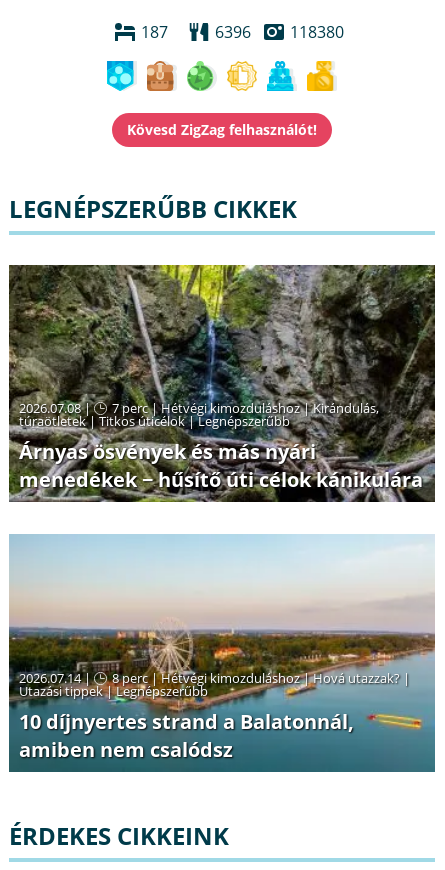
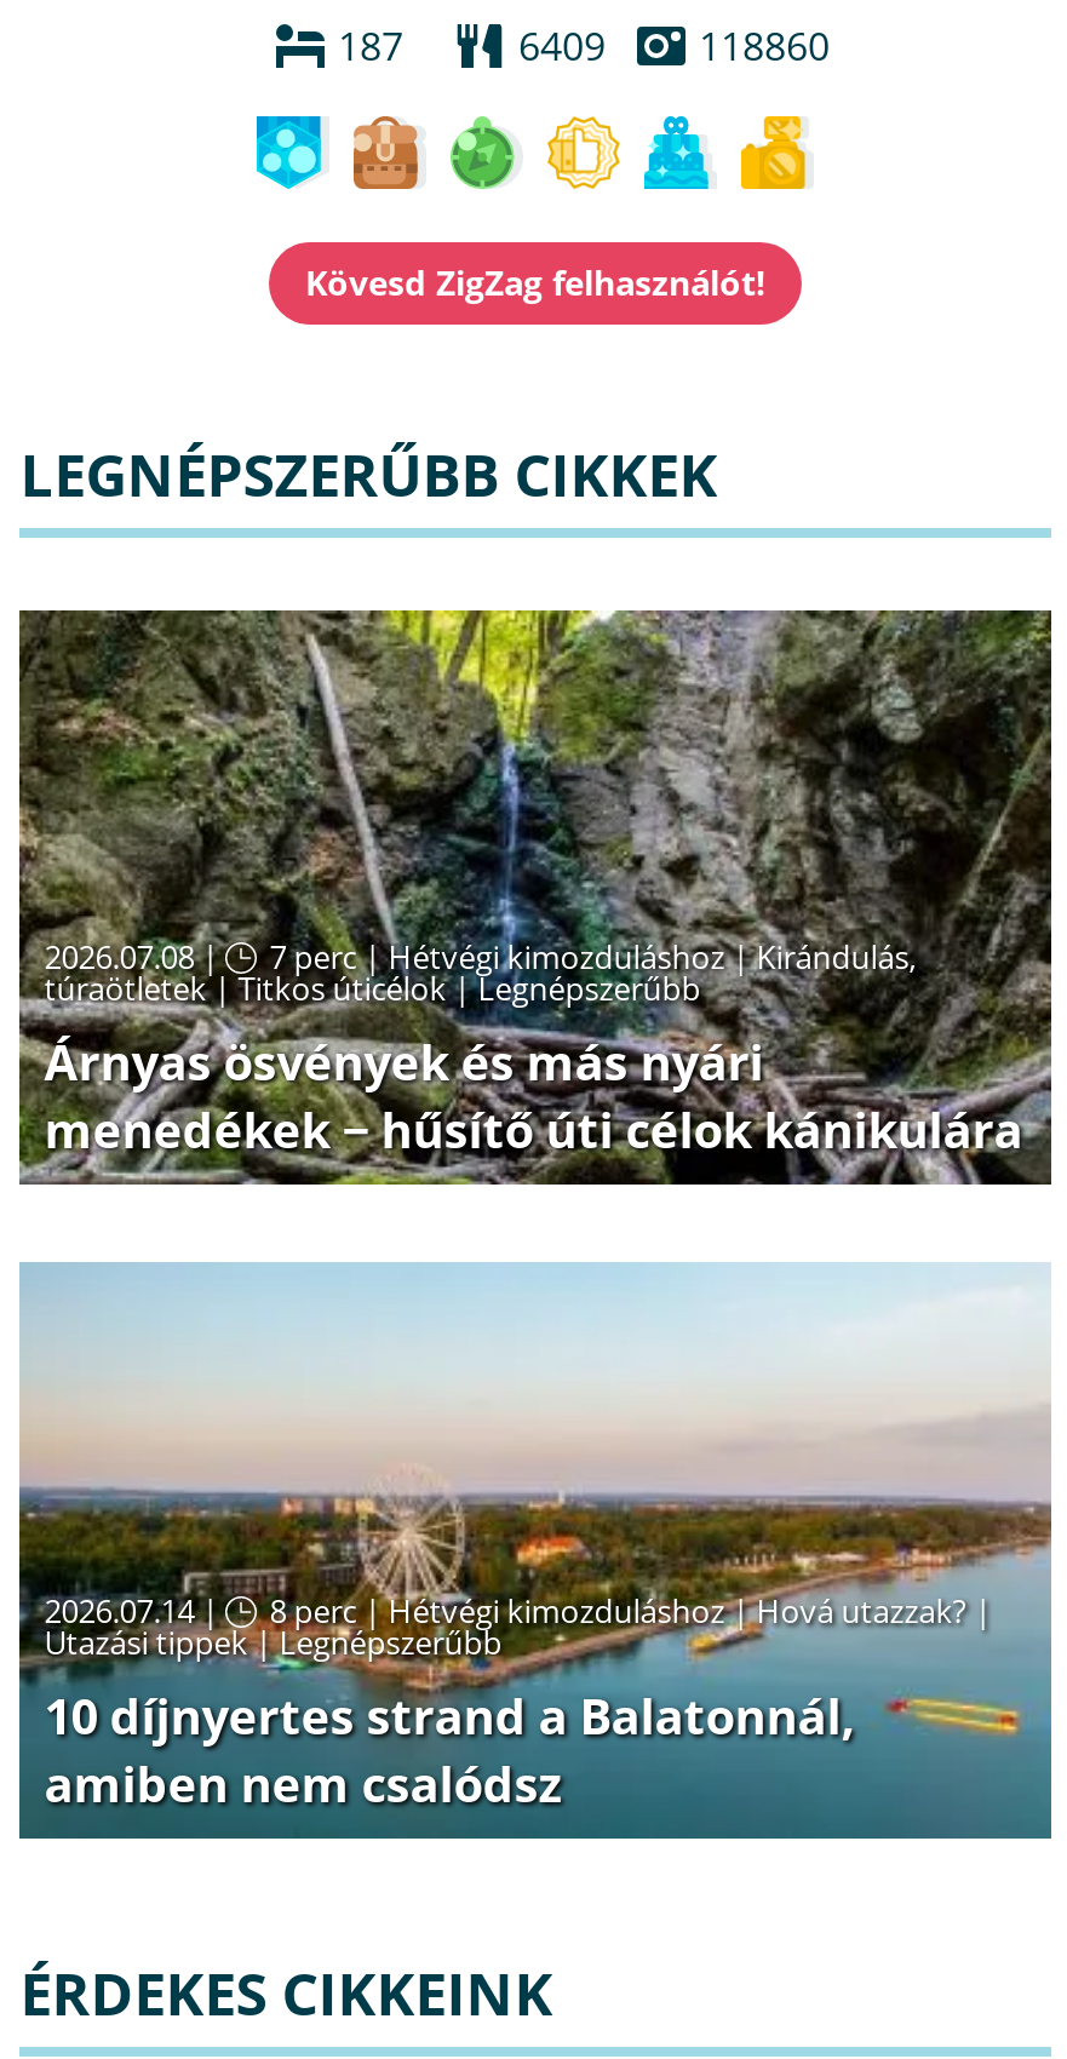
- 6396
+ 6409

- 118380
+ 118860
